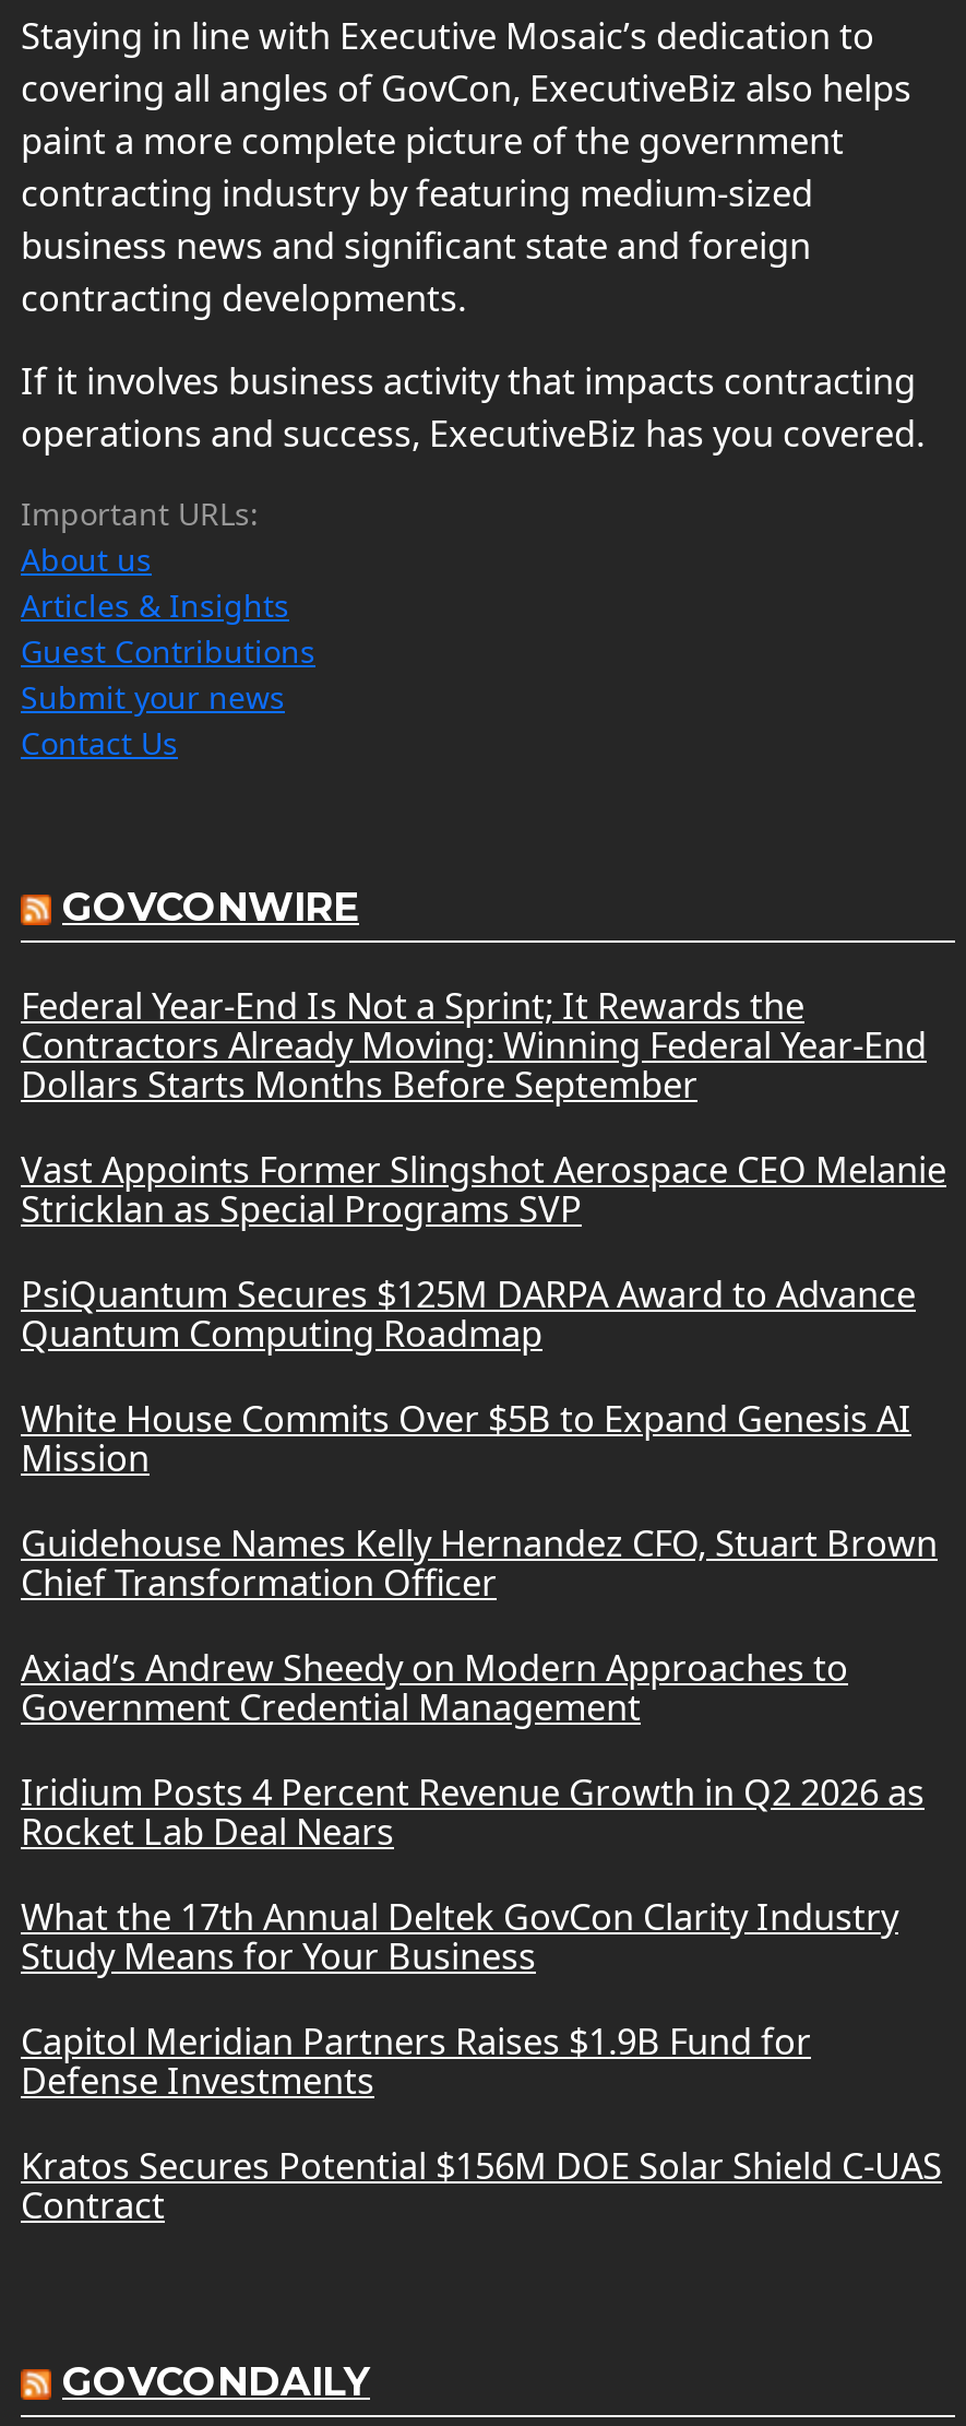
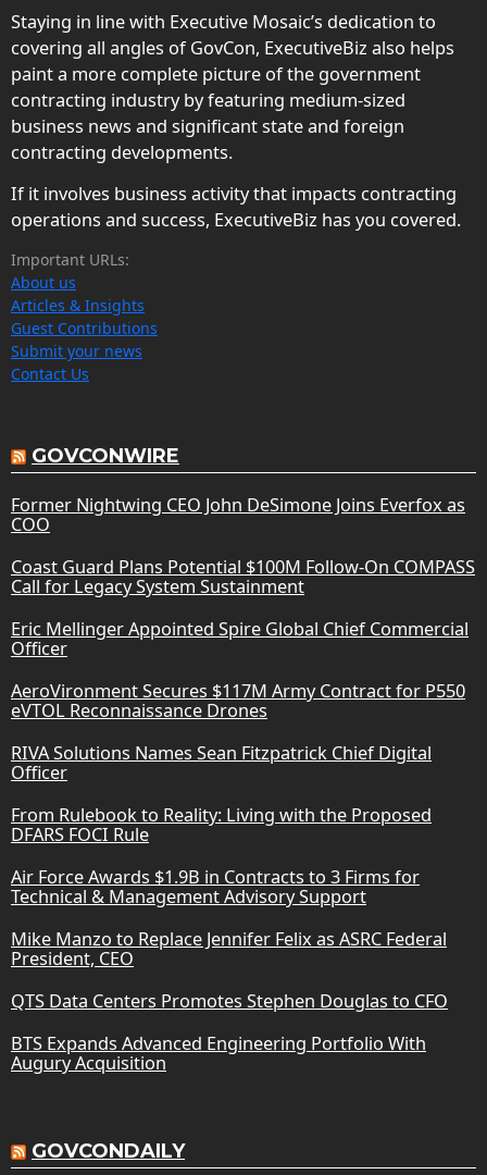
- Federal Year-End Is Not a Sprint; It Rewards the
- Contractors Already Moving: Winning Federal Year-End
- Dollars Starts Months Before September
+ Former Nightwing CEO John DeSimone Joins Everfox as
+ COO

- Vast Appoints Former Slingshot Aerospace CEO Melanie
- Stricklan as Special Programs SVP
+ Coast Guard Plans Potential $100M Follow-On COMPASS
+ Call for Legacy System Sustainment

- PsiQuantum Secures $125M DARPA Award to Advance
- Quantum Computing Roadmap
+ Eric Mellinger Appointed Spire Global Chief Commercial
+ Officer

- White House Commits Over $5B to Expand Genesis AI
- Mission
+ AeroVironment Secures $117M Army Contract for P550
+ eVTOL Reconnaissance Drones

- Guidehouse Names Kelly Hernandez CFO, Stuart Brown
- Chief Transformation Officer
+ RIVA Solutions Names Sean Fitzpatrick Chief Digital
+ Officer

- Axiad’s Andrew Sheedy on Modern Approaches to
- Government Credential Management
+ From Rulebook to Reality: Living with the Proposed
+ DFARS FOCI Rule

- Iridium Posts 4 Percent Revenue Growth in Q2 2026 as
- Rocket Lab Deal Nears
+ Air Force Awards $1.9B in Contracts to 3 Firms for
+ Technical & Management Advisory Support

- What the 17th Annual Deltek GovCon Clarity Industry
- Study Means for Your Business
+ Mike Manzo to Replace Jennifer Felix as ASRC Federal
+ President, CEO

- Capitol Meridian Partners Raises $1.9B Fund for
- Defense Investments
+ QTS Data Centers Promotes Stephen Douglas to CFO

- Kratos Secures Potential $156M DOE Solar Shield C-UAS
- Contract
+ BTS Expands Advanced Engineering Portfolio With
+ Augury Acquisition
